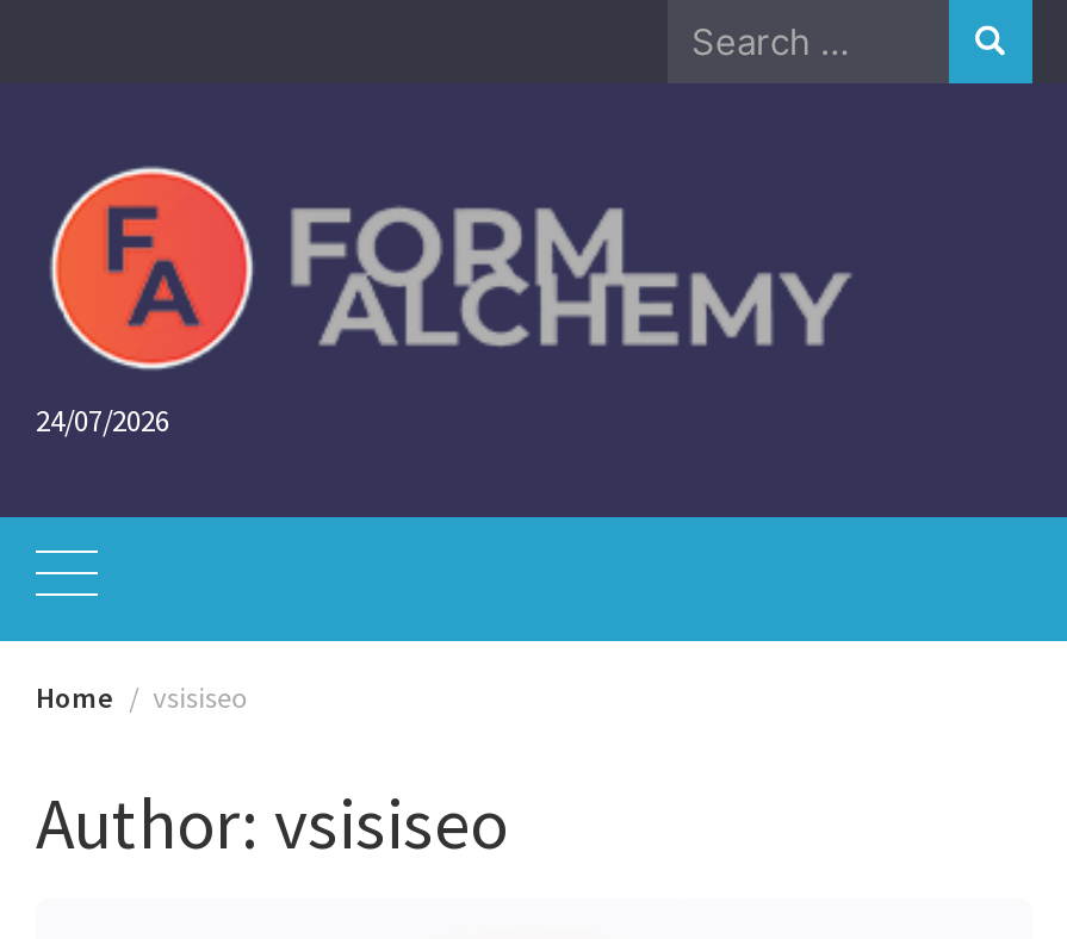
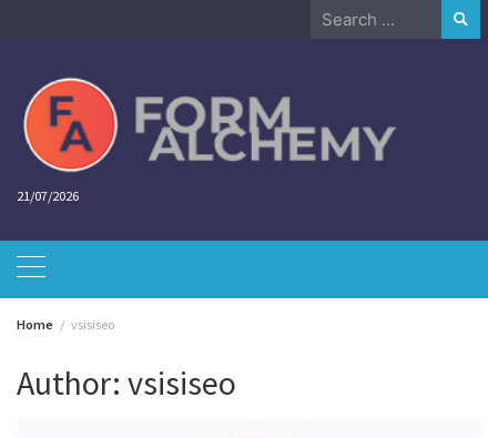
- 24/07/2026
+ 21/07/2026
